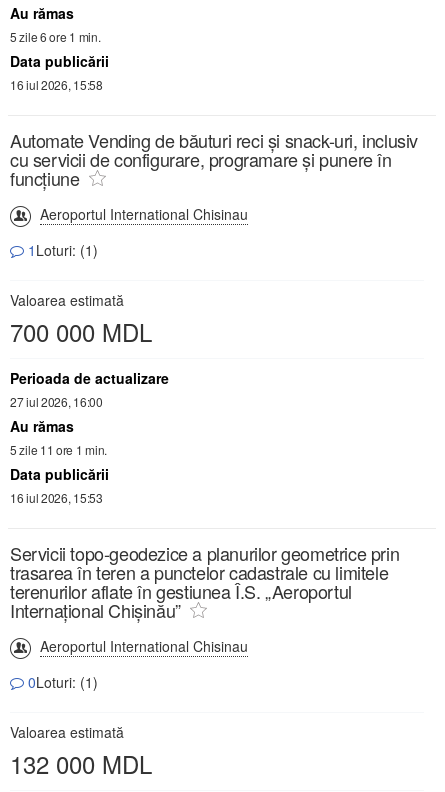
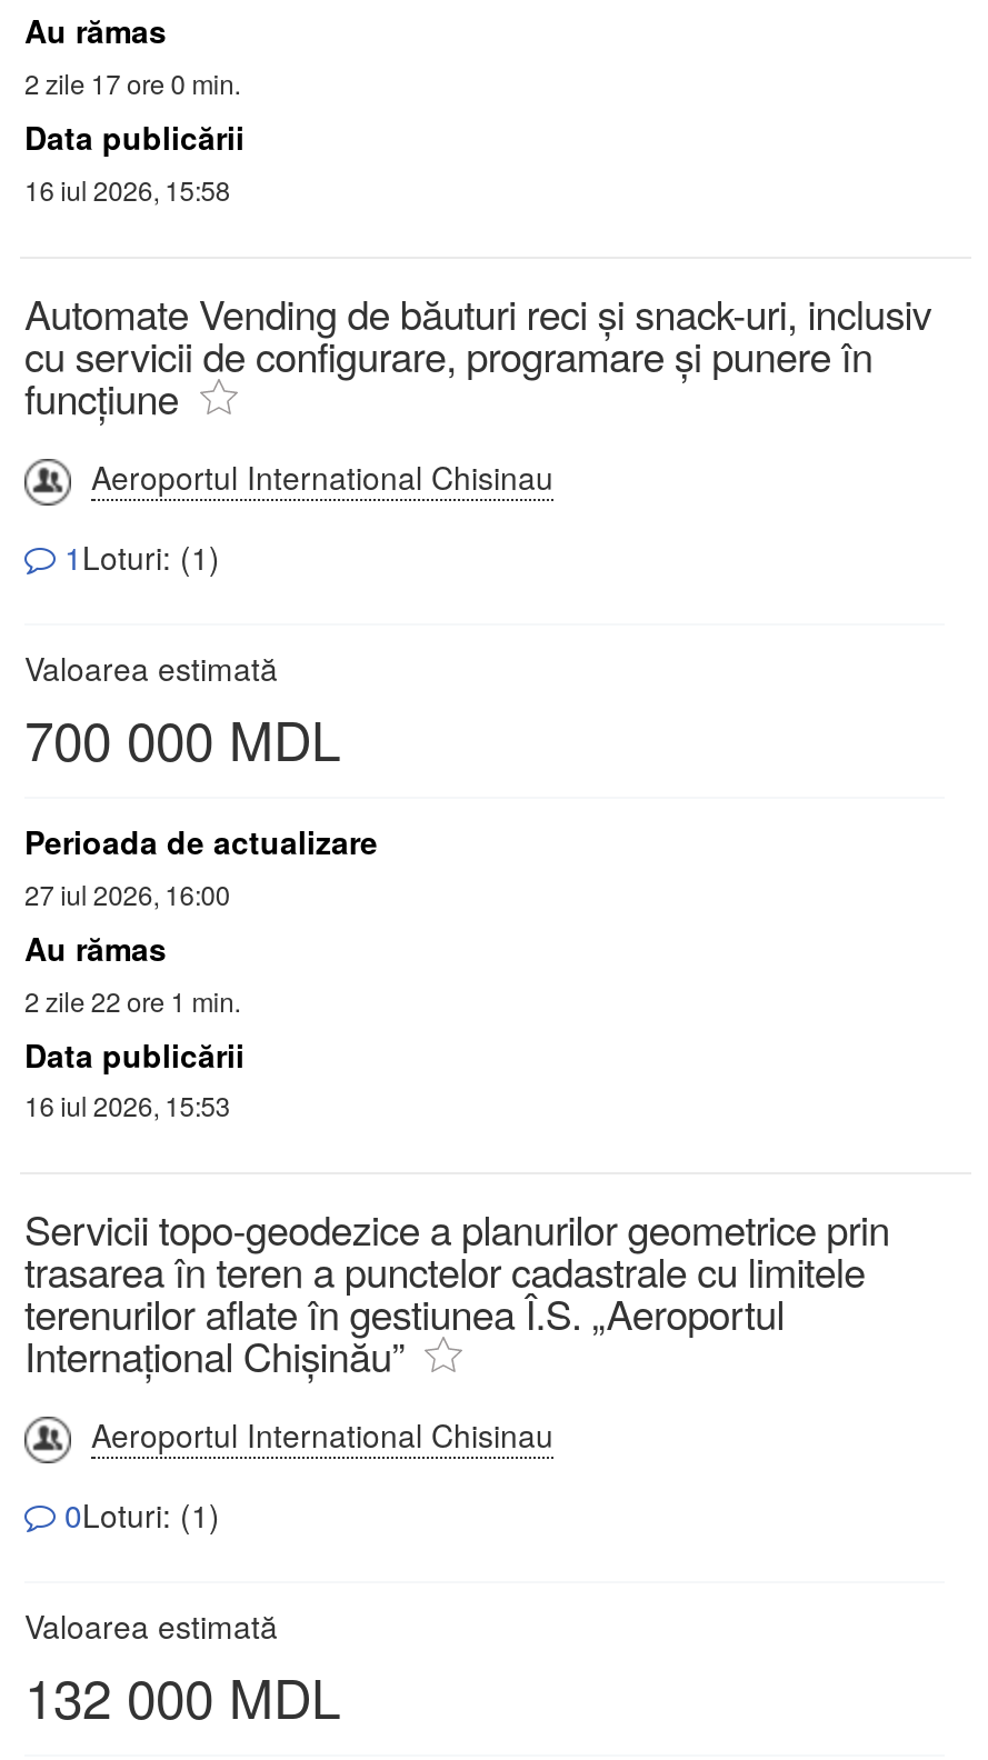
- 5 zile 6 ore 1 min.
+ 2 zile 17 ore 0 min.

- 5 zile 11 ore 1 min.
+ 2 zile 22 ore 1 min.
